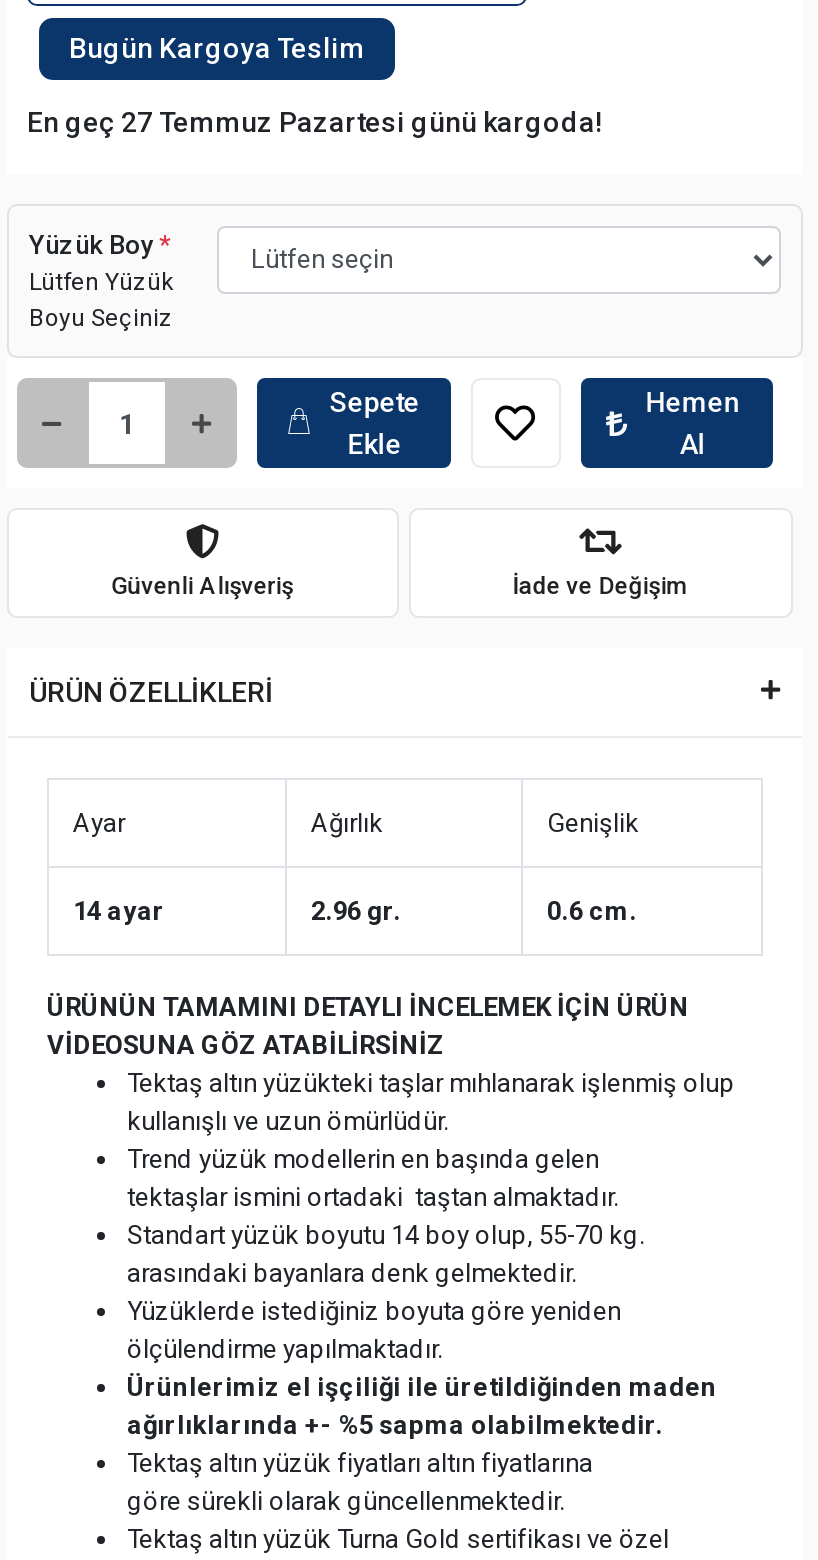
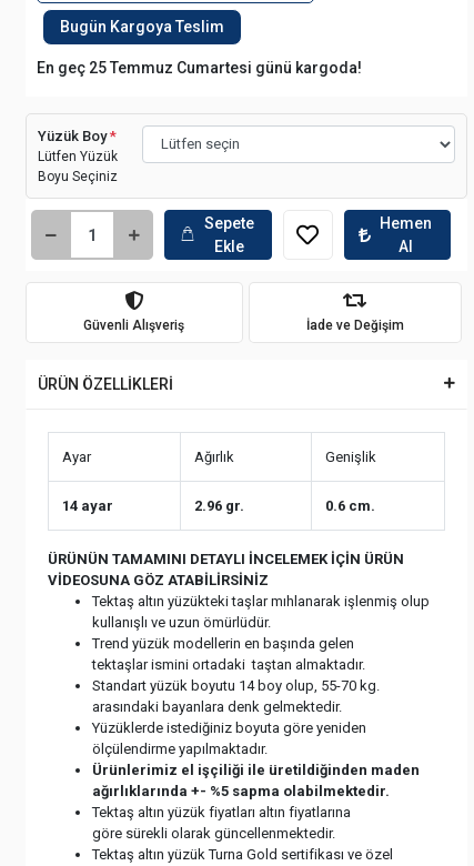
- En geç 27 Temmuz Pazartesi günü kargoda!
+ En geç 25 Temmuz Cumartesi günü kargoda!
